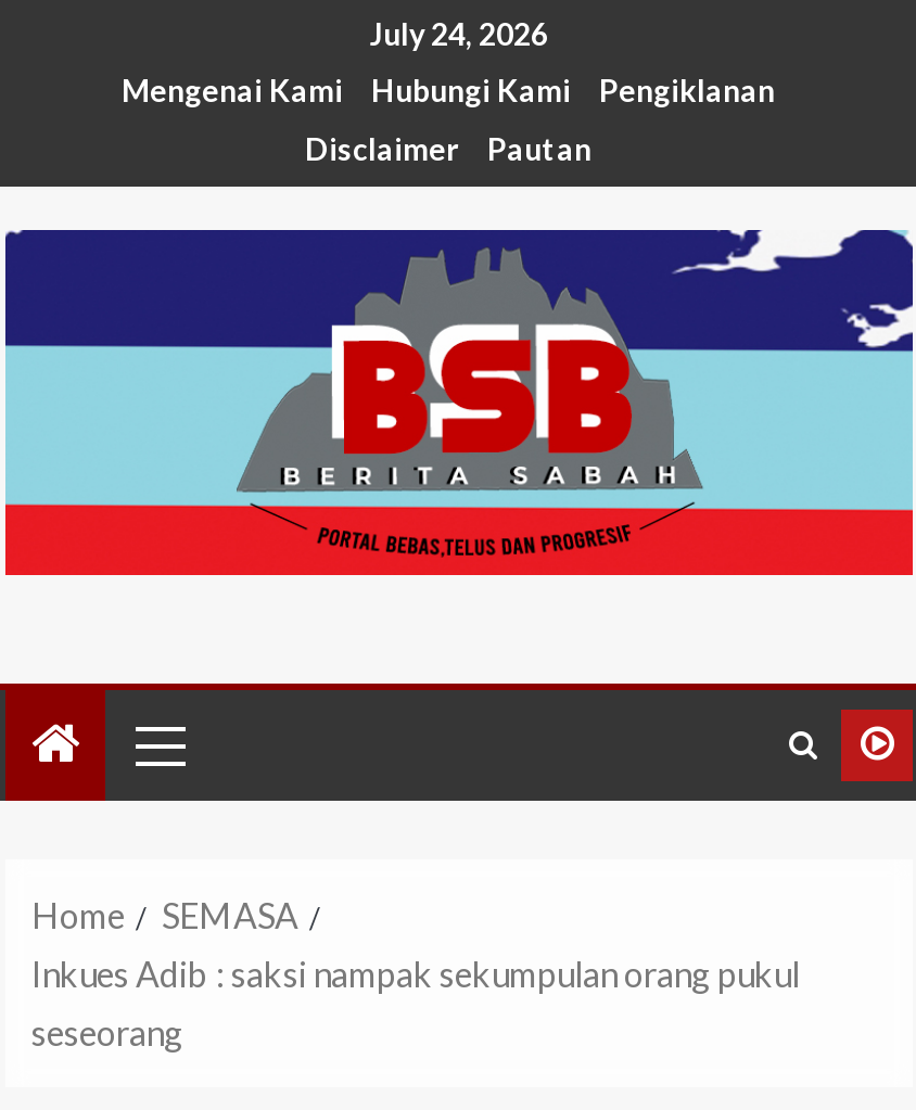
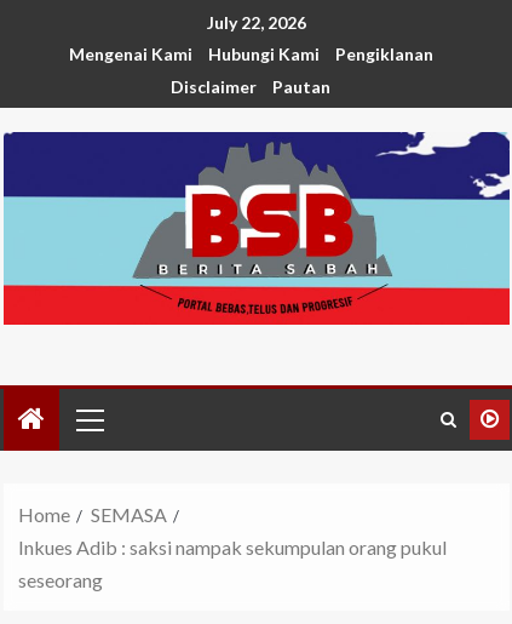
- July 24, 2026
+ July 22, 2026
